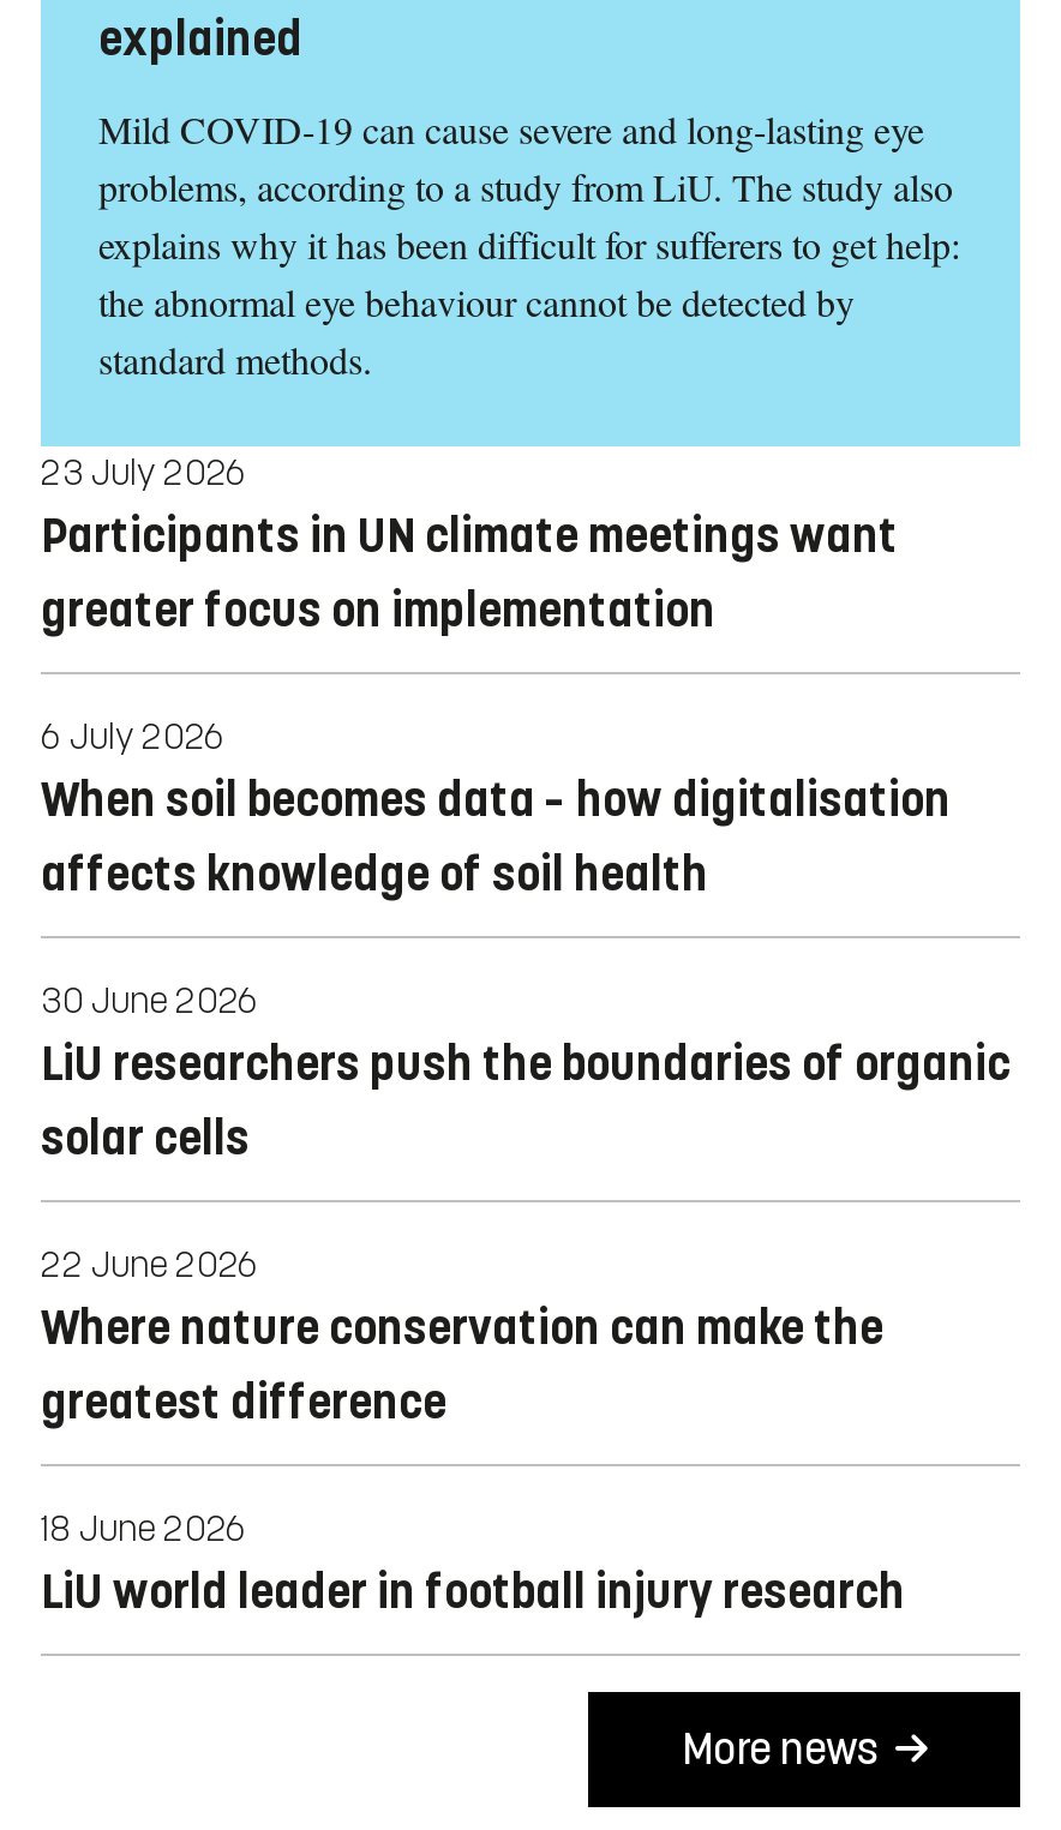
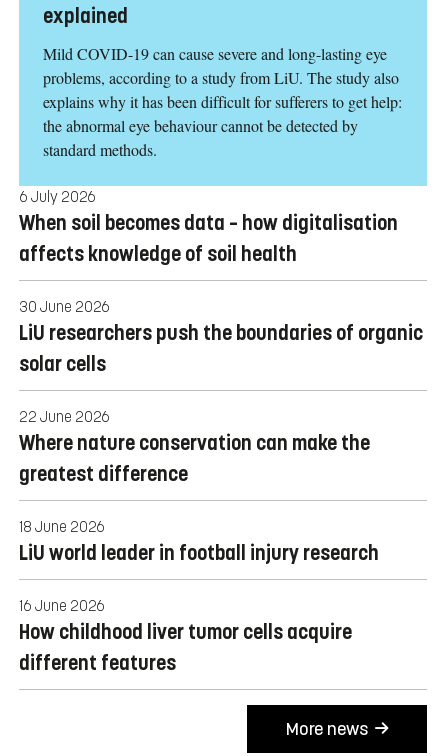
- 23 July 2026
- Participants in UN climate meetings want
- greater focus on implementation

moved up: 6 July 2026 | When soil becomes data – how digitalisation | affects knowledge of soil health | ... | 18 June 2026 | LiU world leader in football injury research

+ 16 June 2026
+ How childhood liver tumor cells acquire
+ different features
